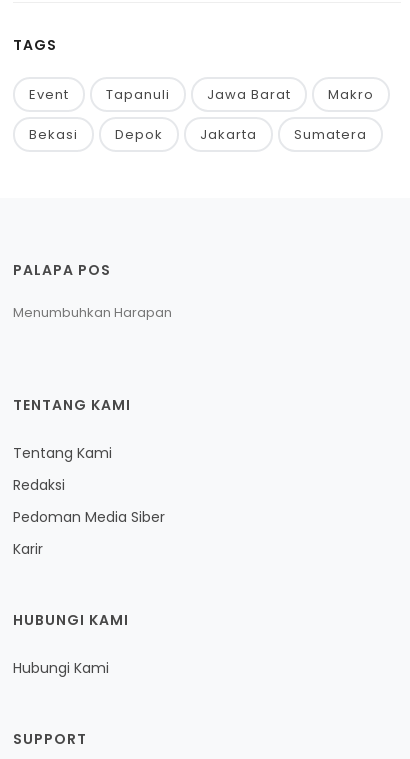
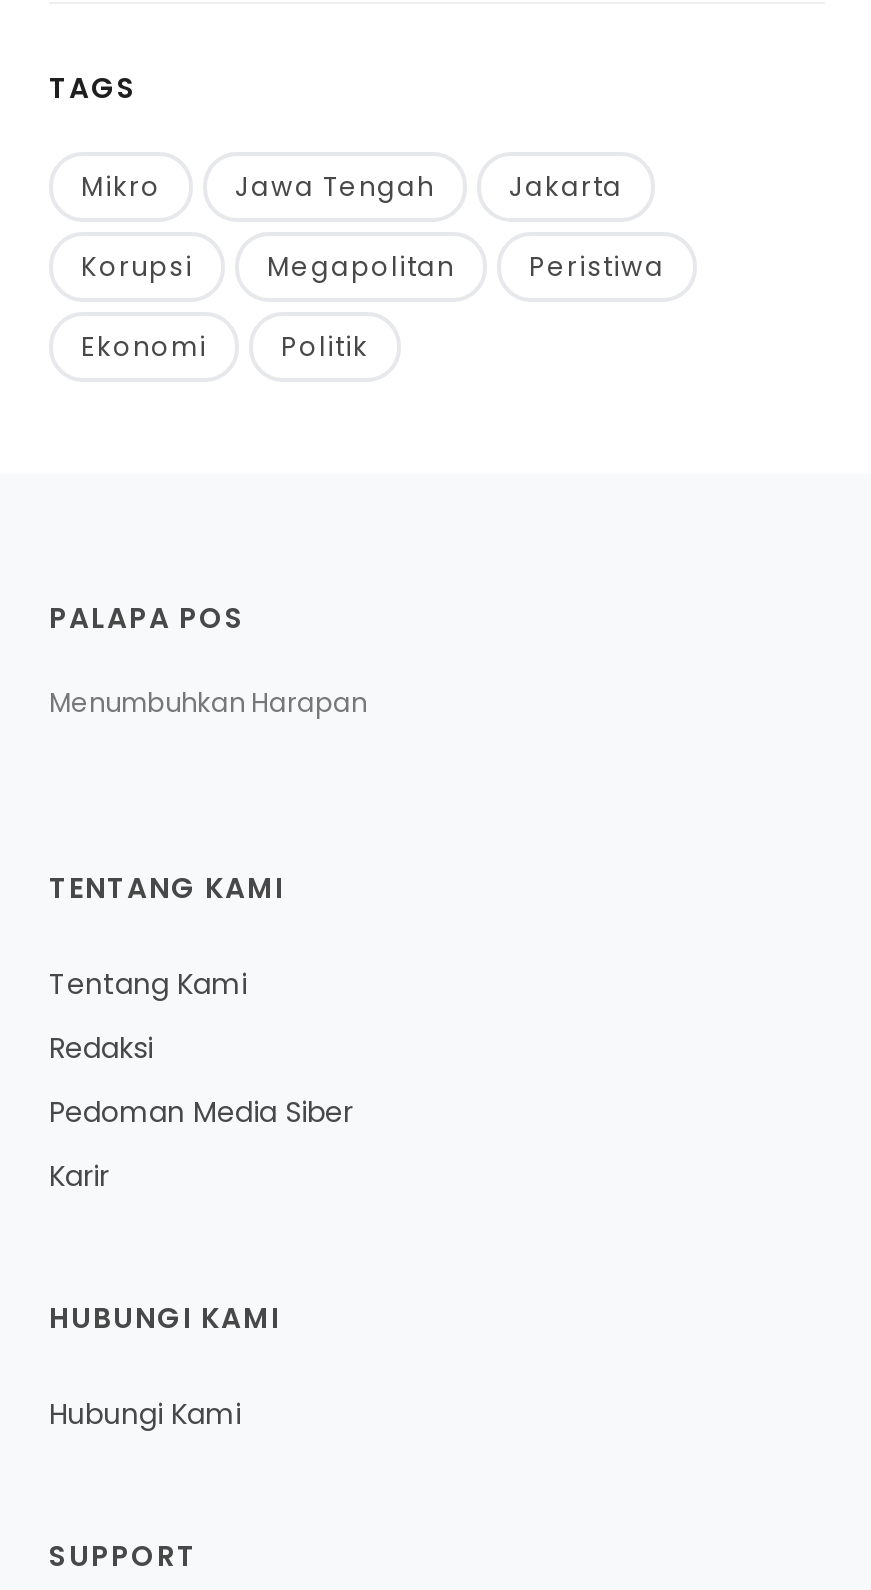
- Event
- Tapanuli
- Jawa Barat
- Makro
- Bekasi
- Depok
+ Mikro
+ Jawa Tengah

moved up: Jakarta

- Sumatera
+ Korupsi
+ Megapolitan
+ Peristiwa
+ Ekonomi
+ Politik
